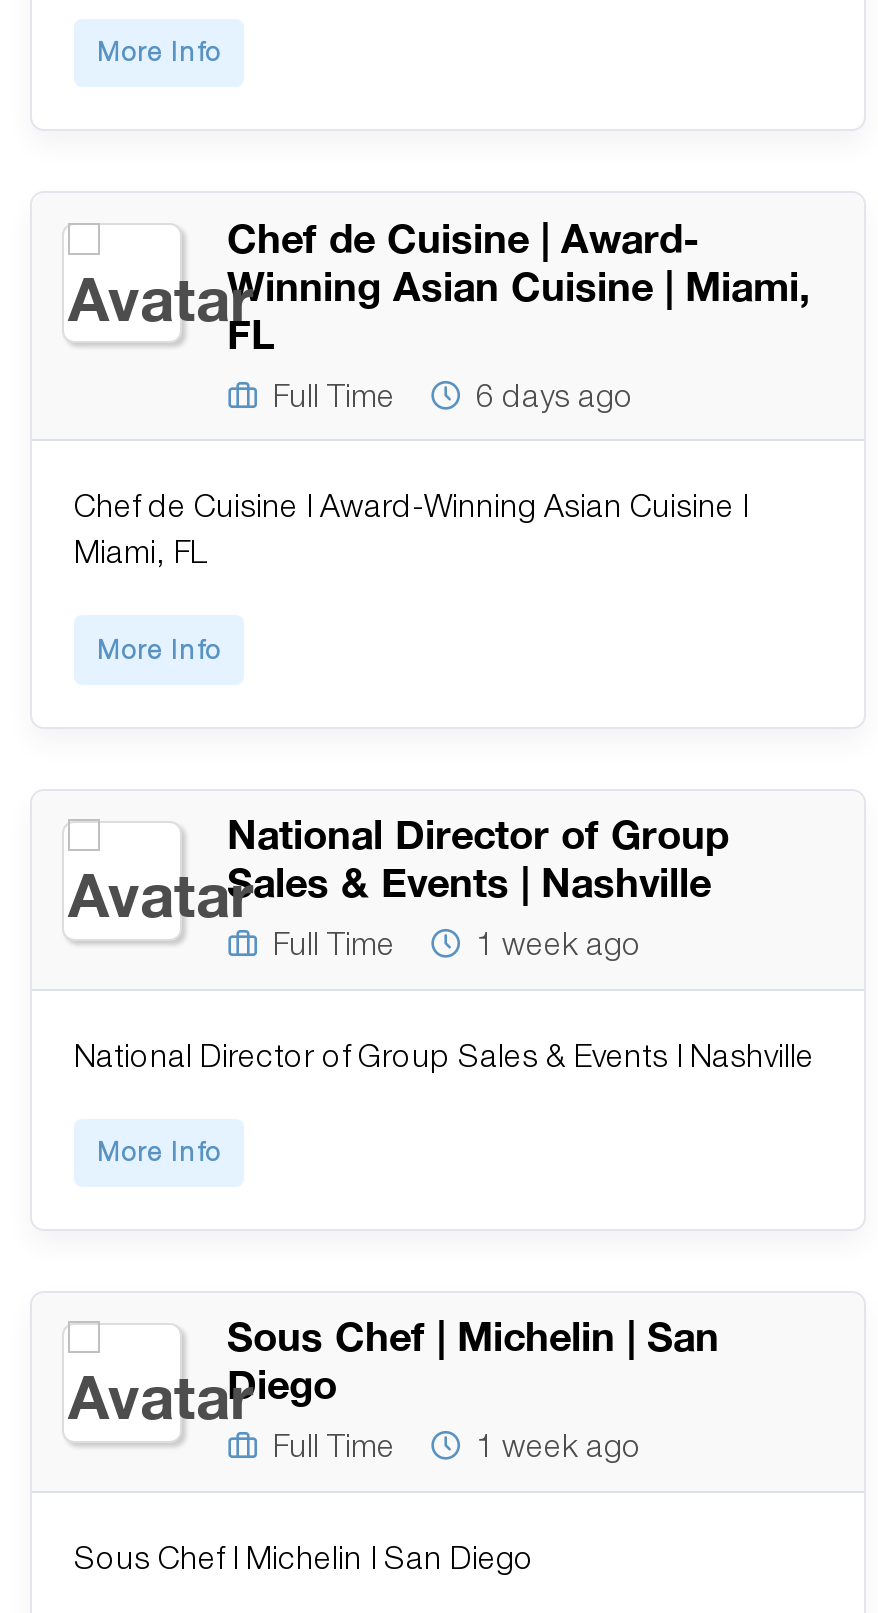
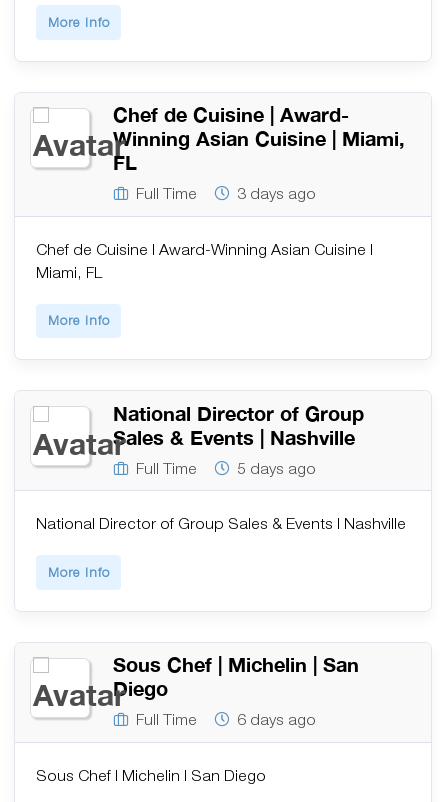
- 6 days ago
+ 3 days ago

- 1 week ago
+ 5 days ago

- 1 week ago
+ 6 days ago
